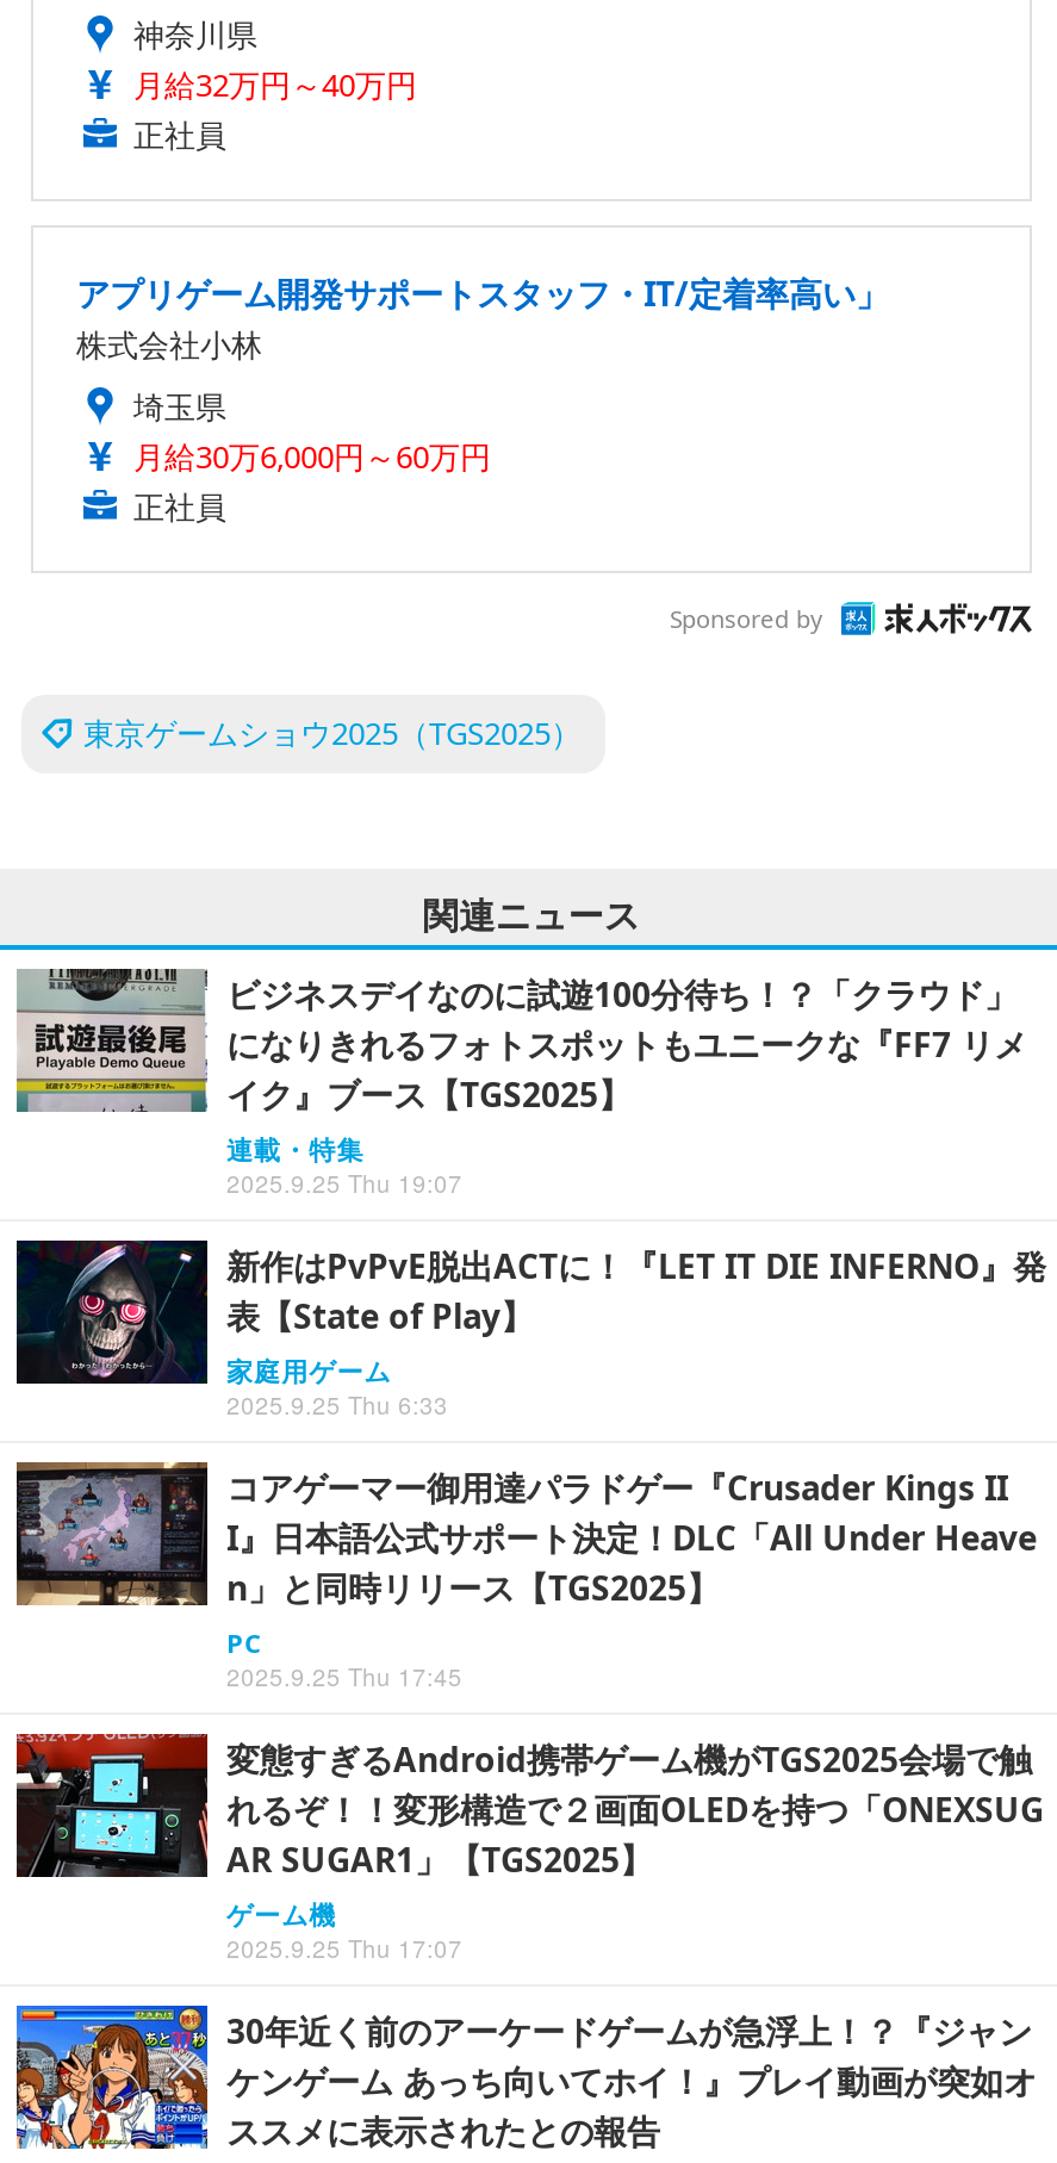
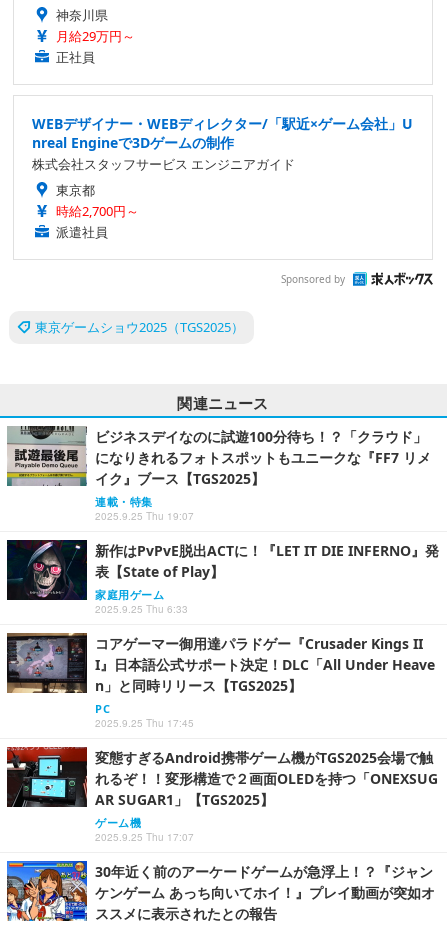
- 月給32万円～40万円
+ 月給29万円～

- アプリゲーム開発サポートスタッフ・IT/定着率高い」
- 株式会社小林
- 埼玉県
- 月給30万6,000円～60万円
- 正社員
+ WEBデザイナー・WEBディレクター/「駅近×ゲーム会社」U
+ nreal Engineで3Dゲームの制作
+ 株式会社スタッフサービス エンジニアガイド
+ 東京都
+ 時給2,700円～
+ 派遣社員
